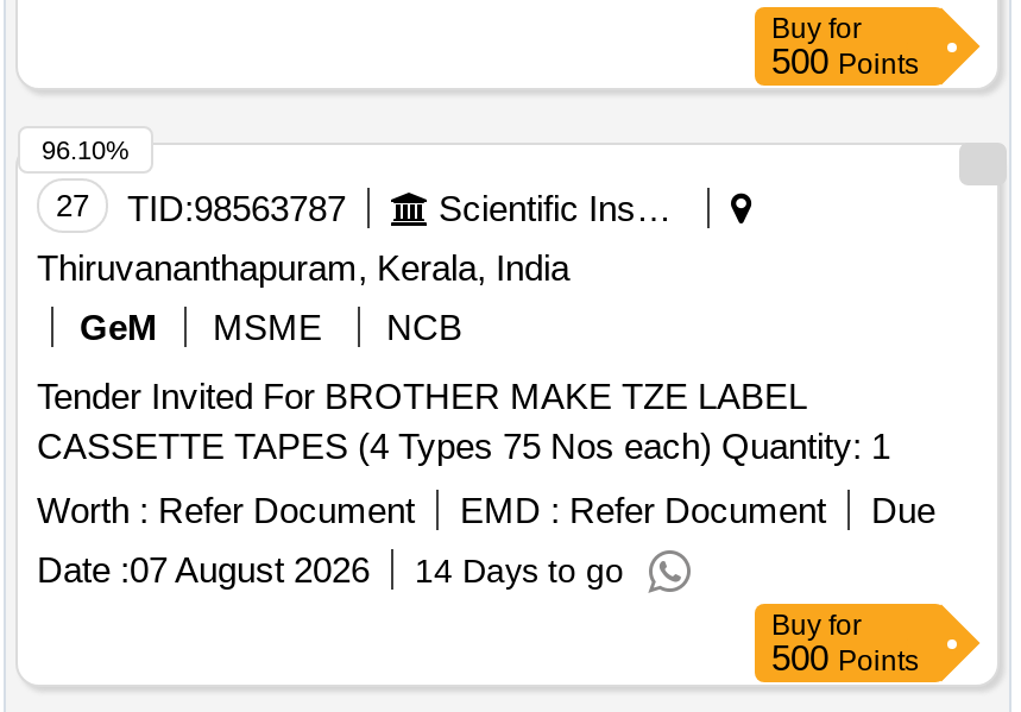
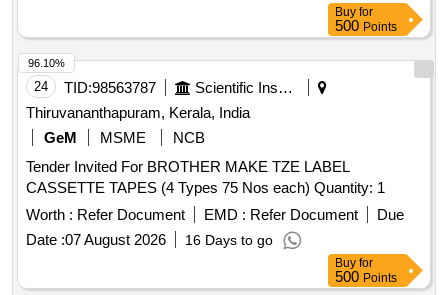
- 27 TID:98563787
+ 24 TID:98563787

- Date : 07 August 2026 14 Days to go
+ Date : 07 August 2026 16 Days to go
